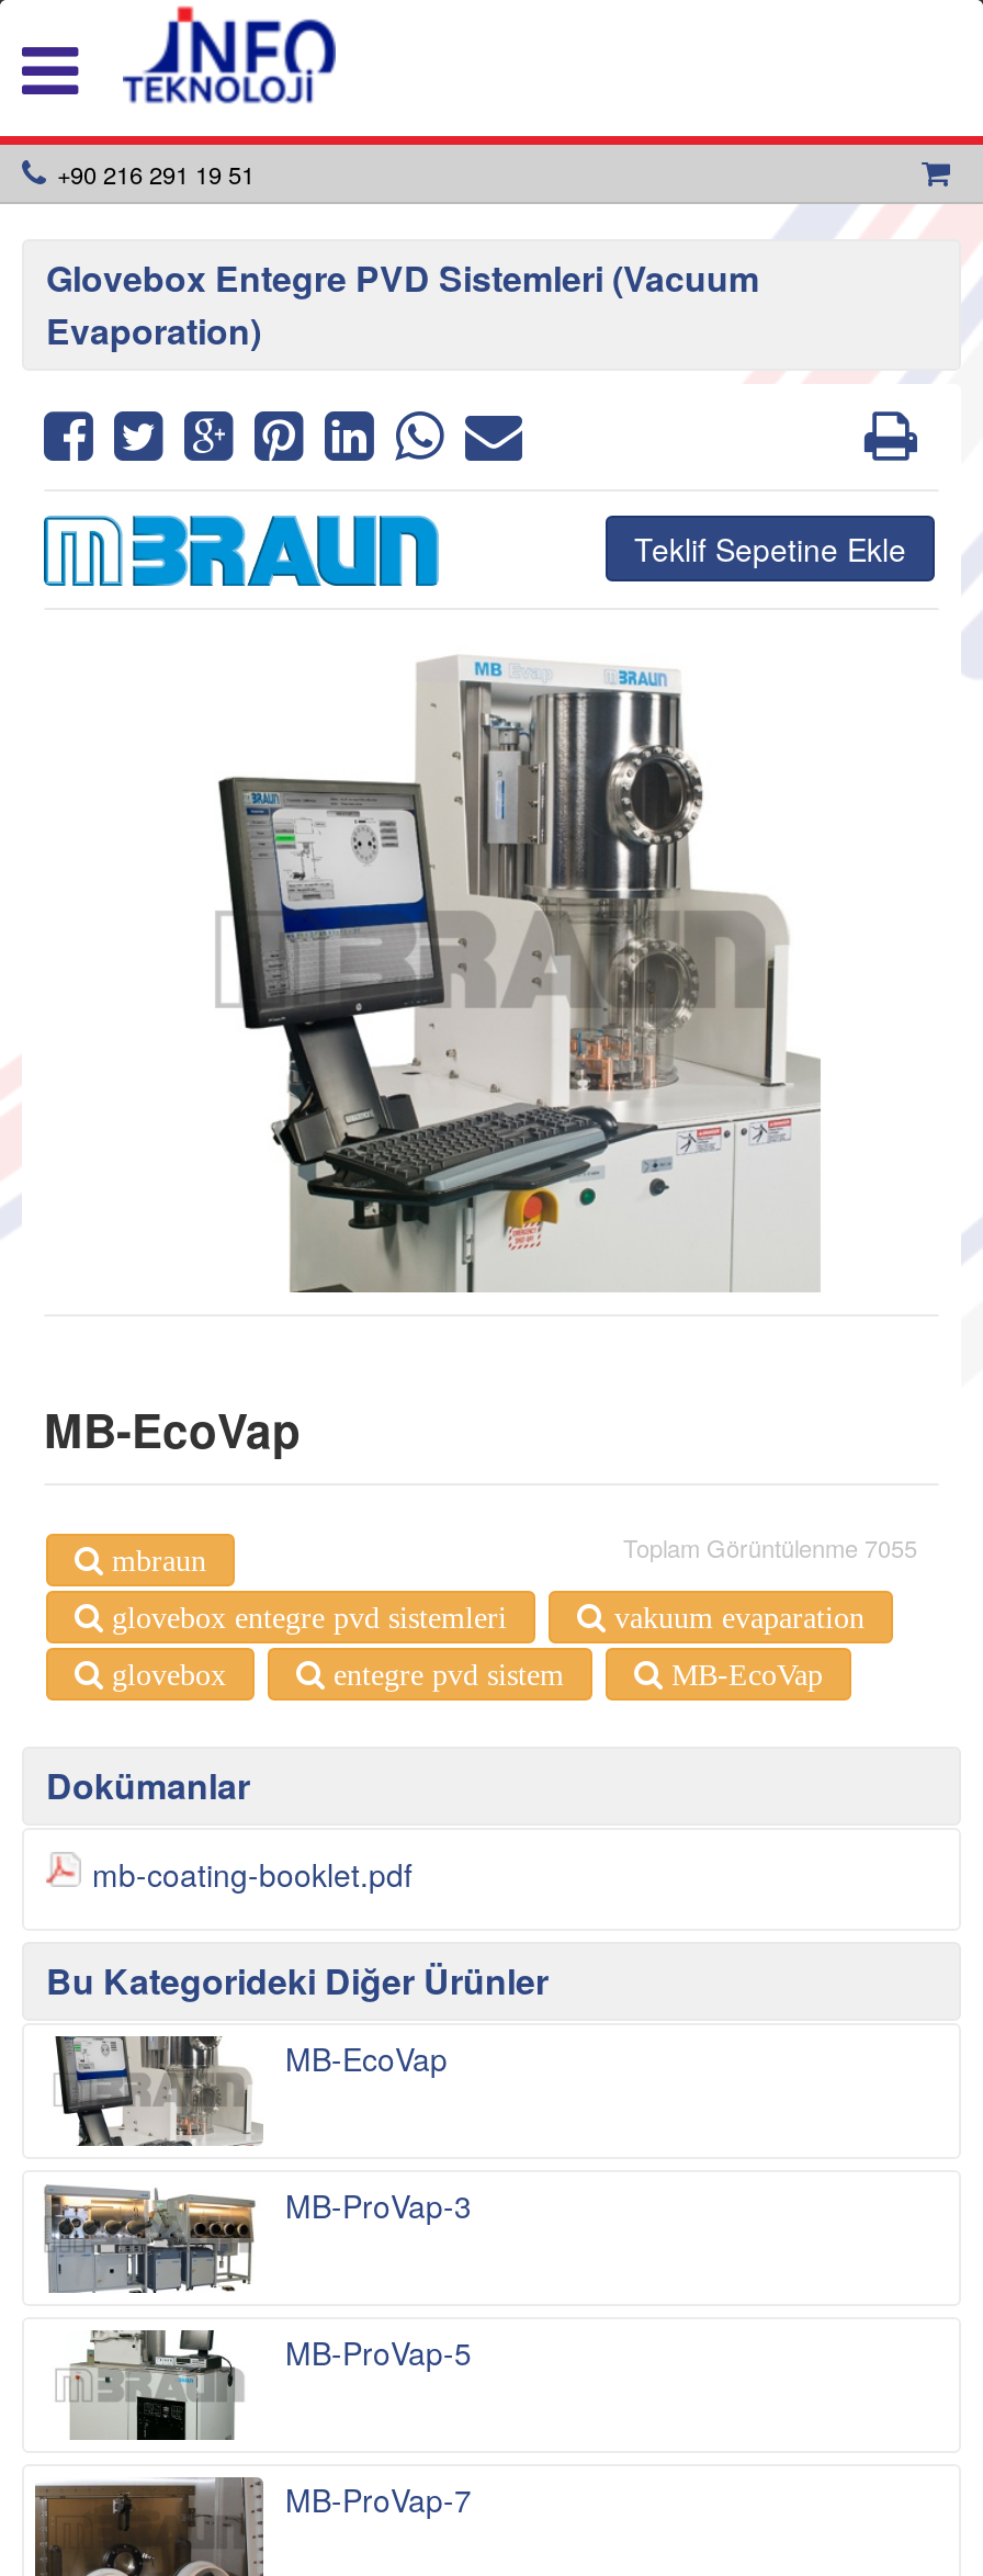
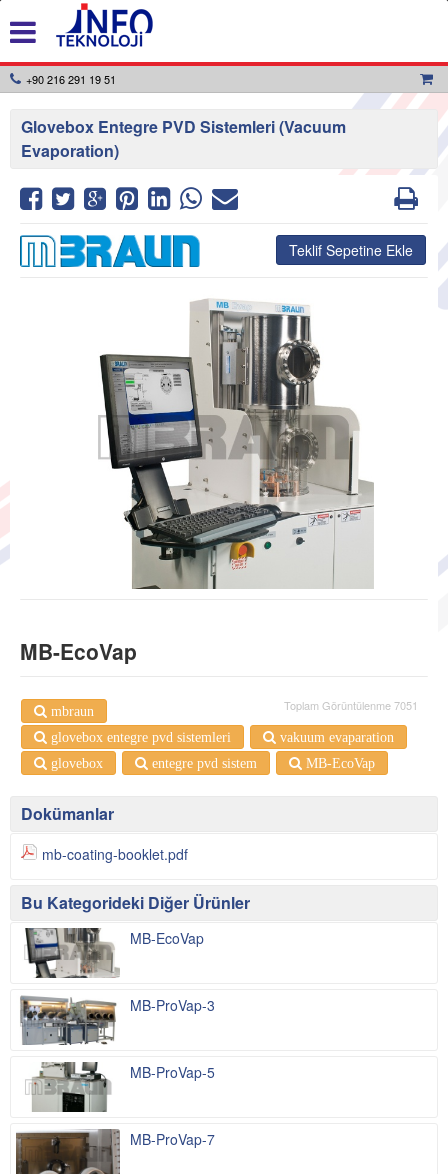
- Toplam Görüntülenme 7055
+ Toplam Görüntülenme 7051
